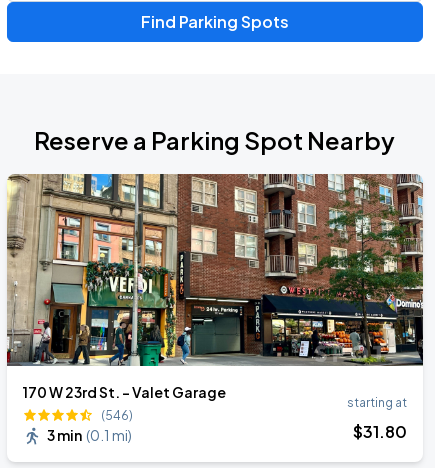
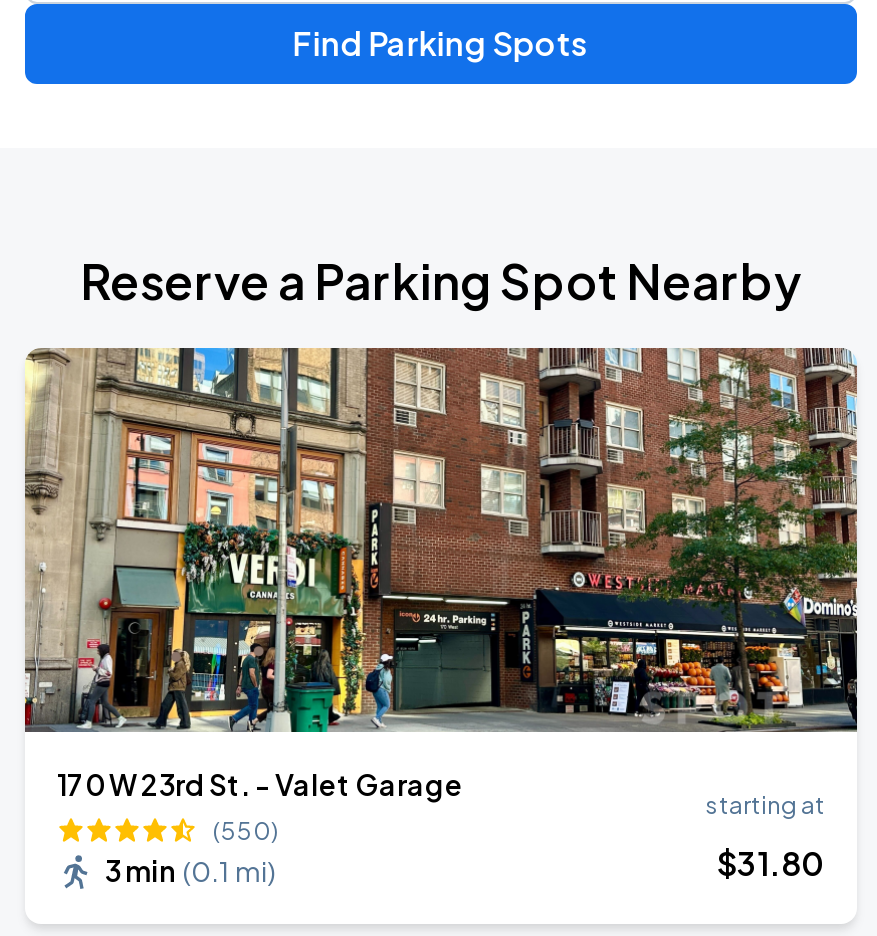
- (546)
+ (550)
